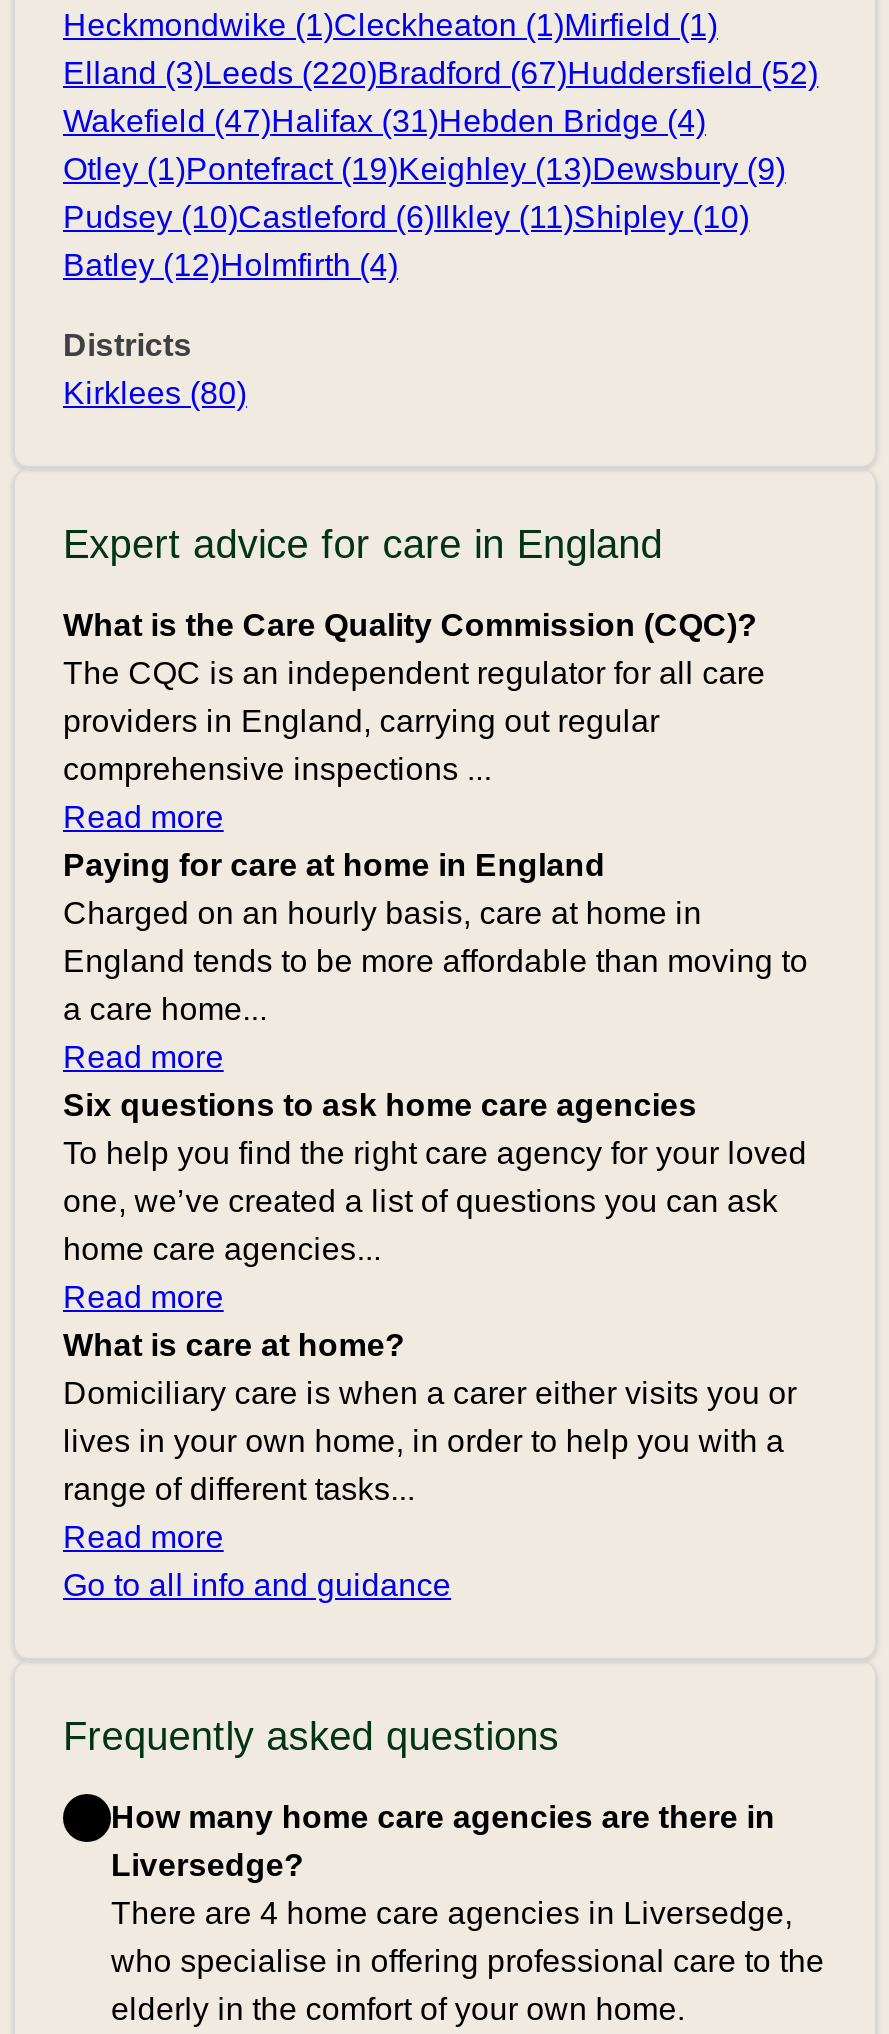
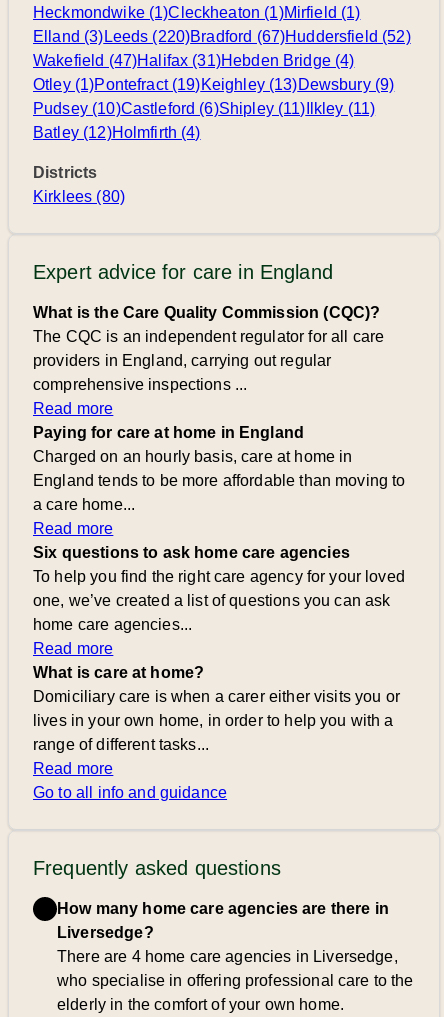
- Pudsey (10)Castleford (6)Ilkley (11)Shipley (10)
+ Pudsey (10)Castleford (6)Shipley (11)Ilkley (11)
